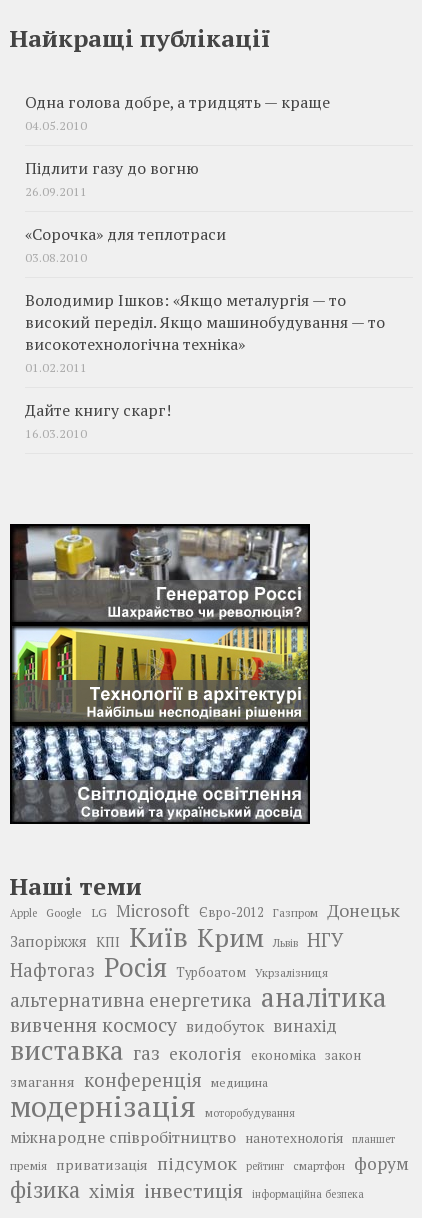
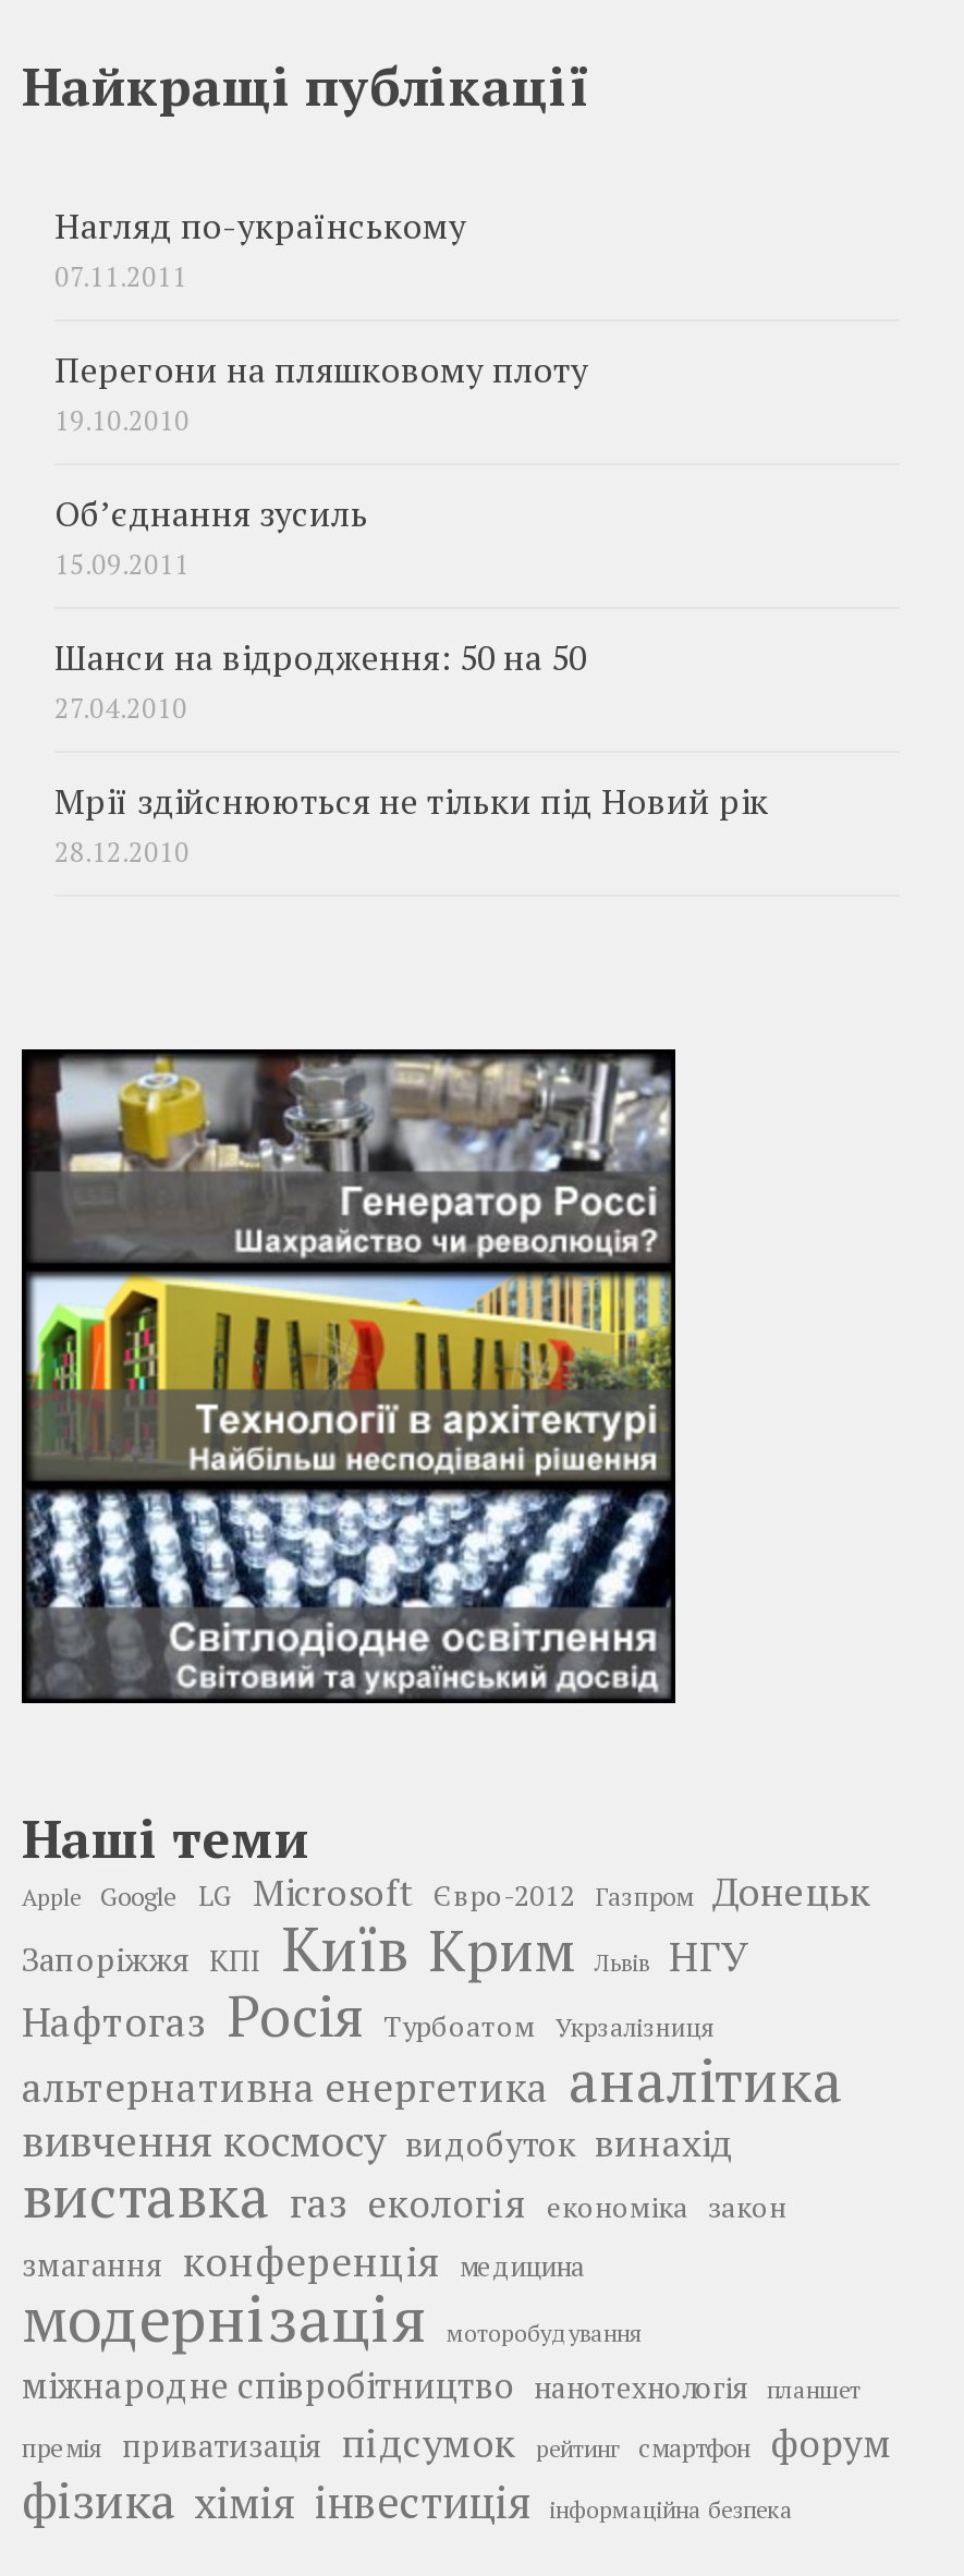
- Одна голова добре, а тридцять — краще
- 04.05.2010
+ Нагляд по-українському
+ 07.11.2011

- Підлити газу до вогню
- 26.09.2011
+ Перегони на пляшковому плоту
+ 19.10.2010

- «Сорочка» для теплотраси
- 03.08.2010
+ Об’єднання зусиль
+ 15.09.2011

- Володимир Ішков: «Якщо металургія — то
- високий переділ. Якщо машинобудування — то
- високотехнологічна техніка»
- 01.02.2011
+ Шанси на відродження: 50 на 50
+ 27.04.2010

- Дайте книгу скарг!
- 16.03.2010
+ Мрії здійснюються не тільки під Новий рік
+ 28.12.2010
